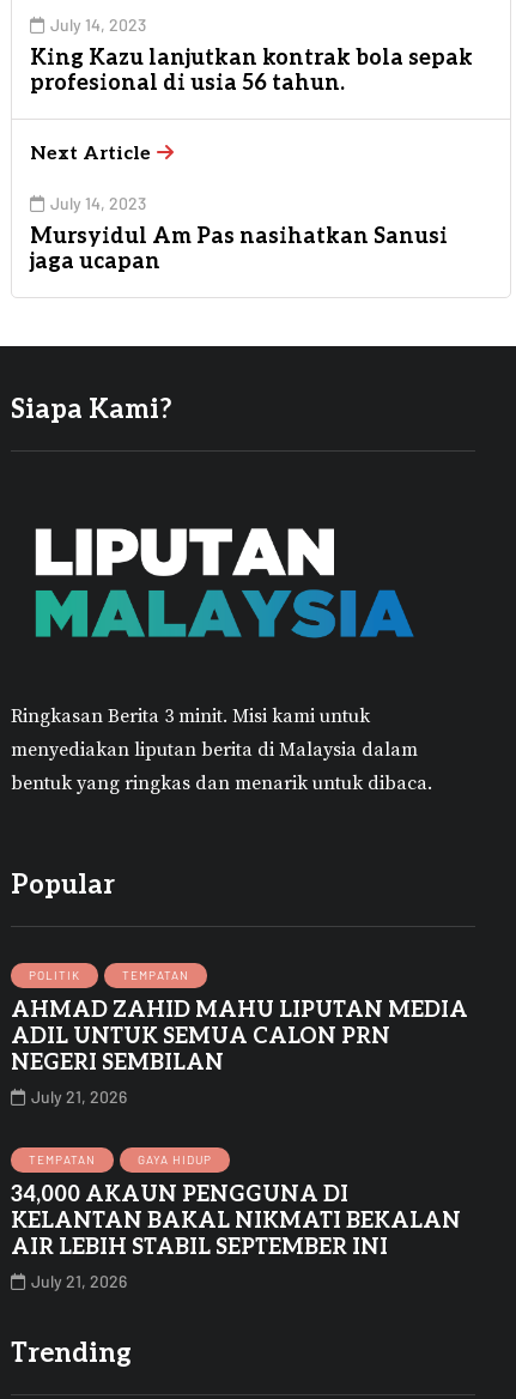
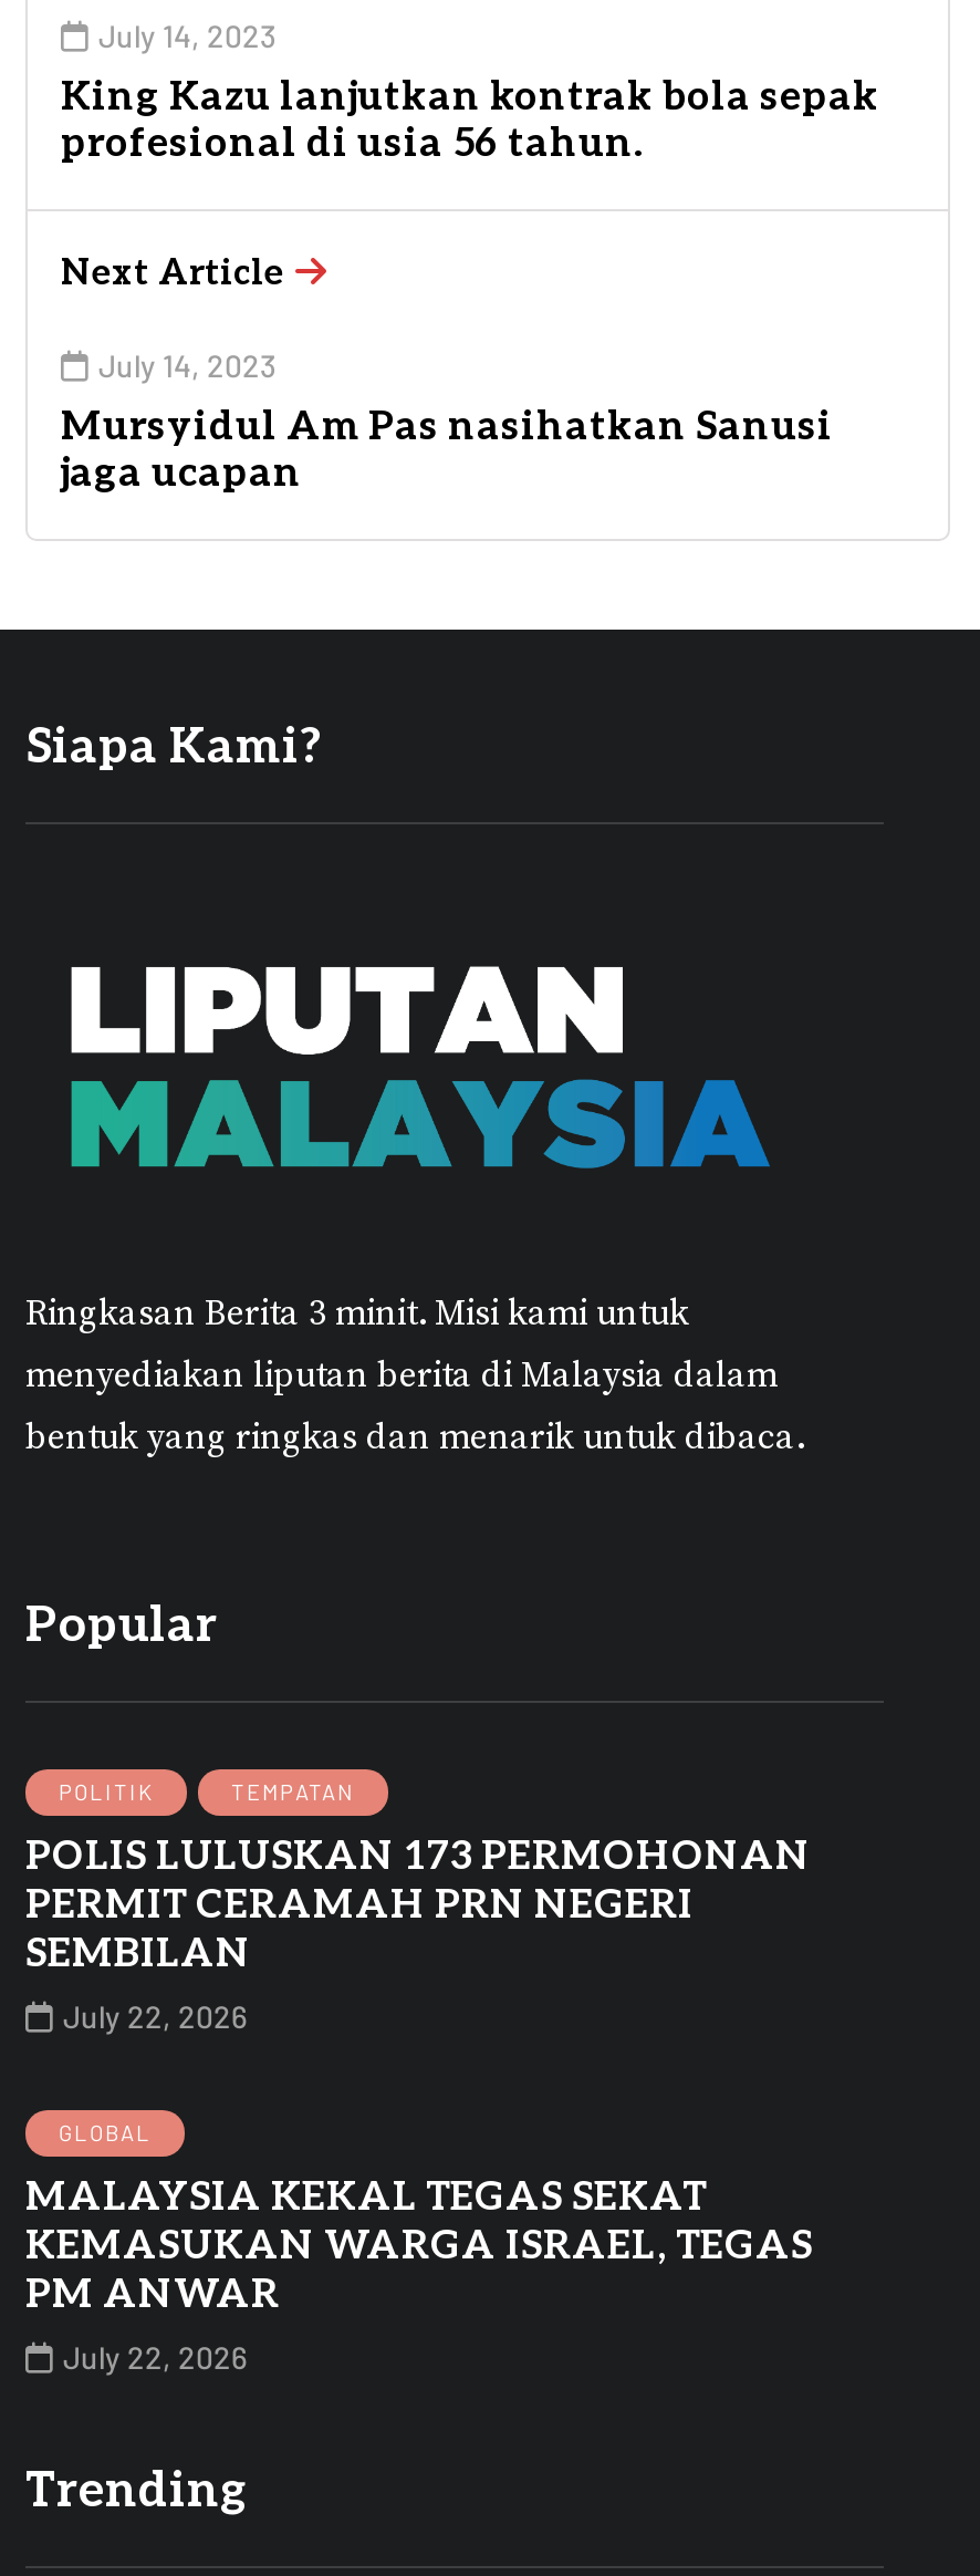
- AHMAD ZAHID MAHU LIPUTAN MEDIA
- ADIL UNTUK SEMUA CALON PRN
- NEGERI SEMBILAN
- July 21, 2026
+ POLIS LULUSKAN 173 PERMOHONAN
+ PERMIT CERAMAH PRN NEGERI
+ SEMBILAN
+ July 22, 2026

- TEMPATAN
- GAYA HIDUP
+ GLOBAL

- 34,000 AKAUN PENGGUNA DI
- KELANTAN BAKAL NIKMATI BEKALAN
- AIR LEBIH STABIL SEPTEMBER INI
- July 21, 2026
+ MALAYSIA KEKAL TEGAS SEKAT
+ KEMASUKAN WARGA ISRAEL, TEGAS
+ PM ANWAR
+ July 22, 2026
